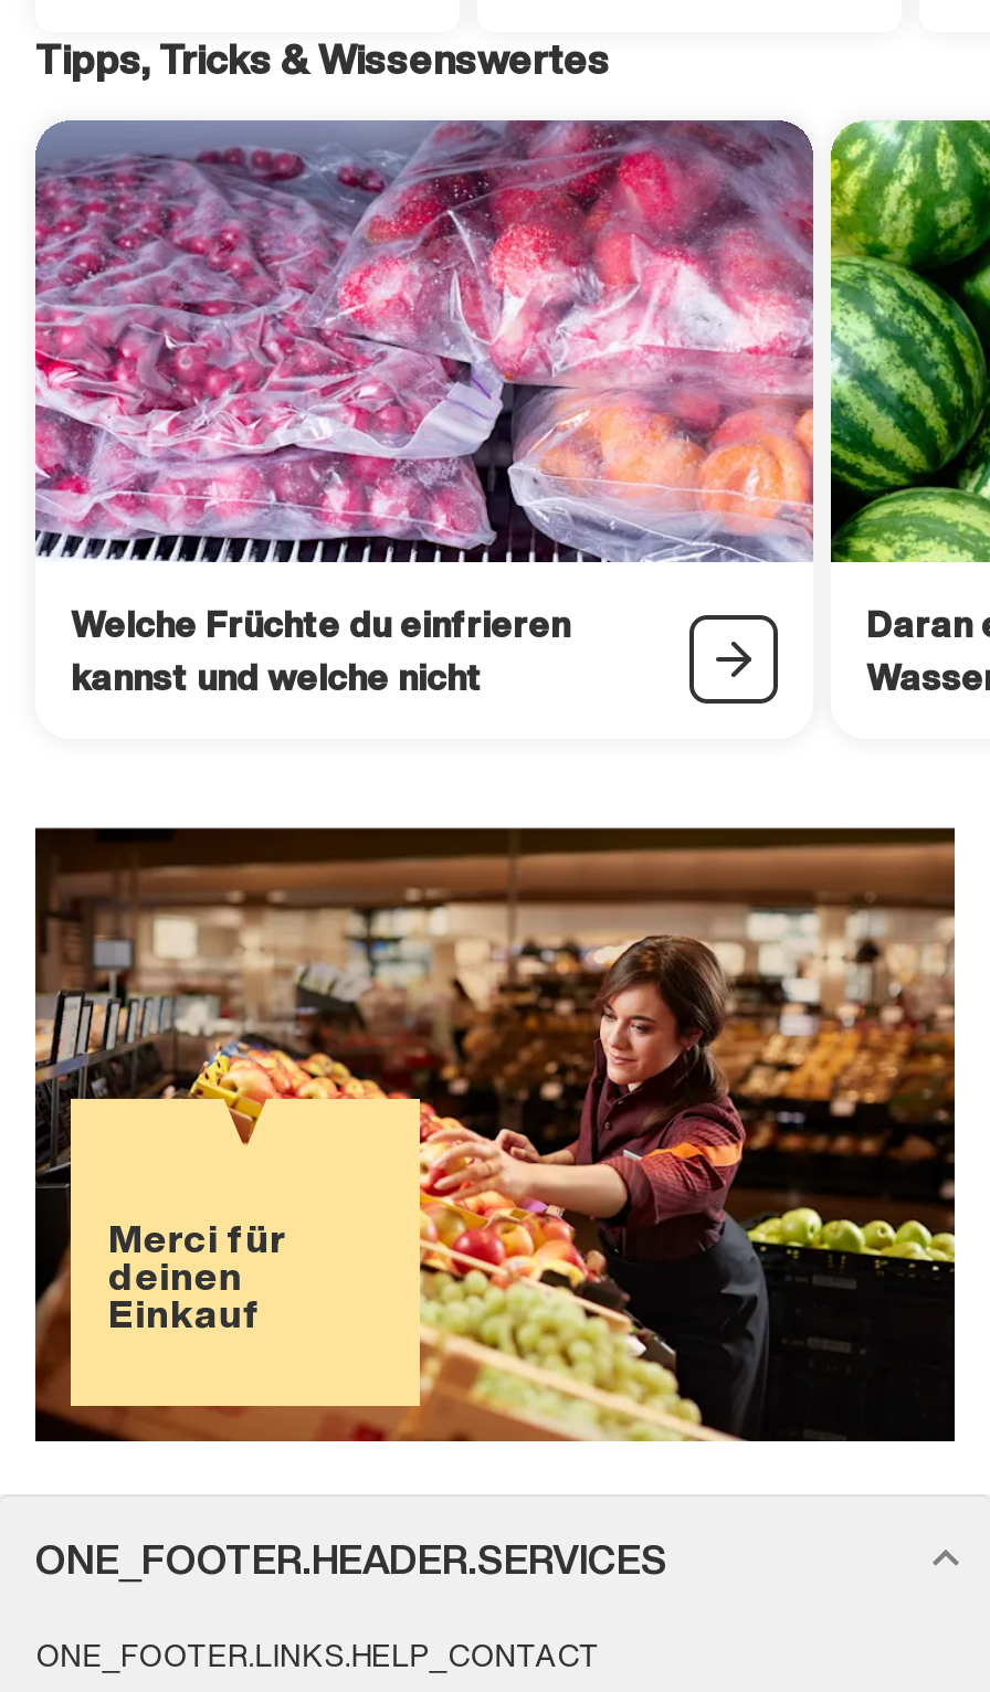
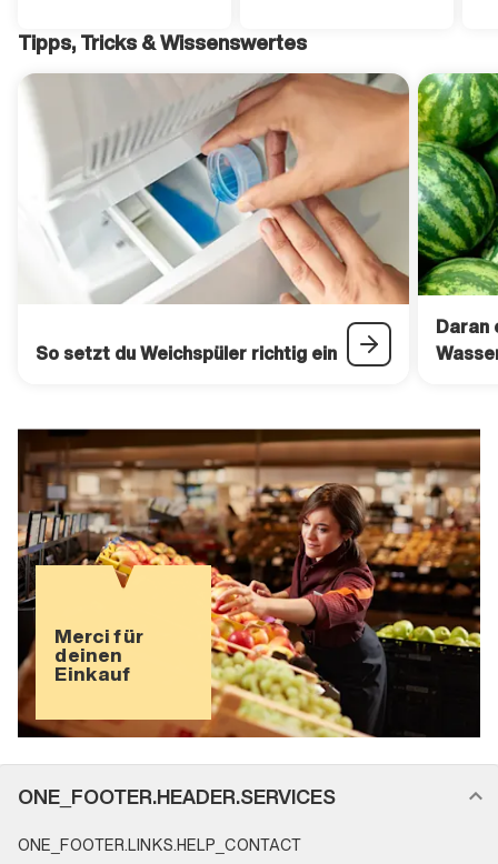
- [image]
- Welche Früchte du einfrieren
- kannst und welche nicht
+ [image]
+ So setzt du Weichspüler richtig ein
